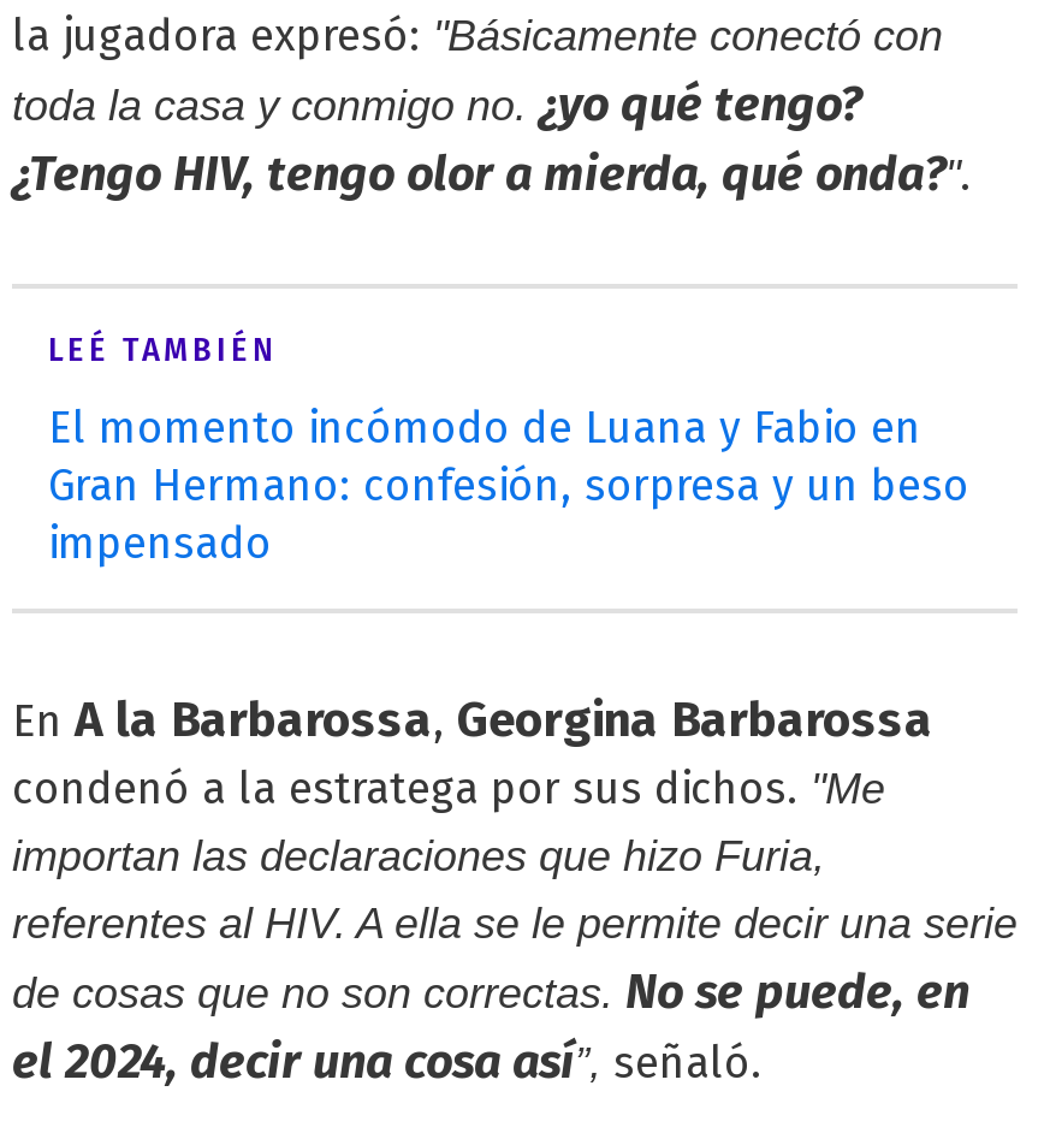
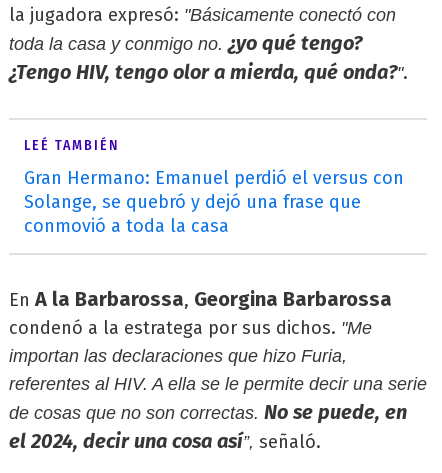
- El momento incómodo de Luana y Fabio en
- Gran Hermano: confesión, sorpresa y un beso
- impensado
+ Gran Hermano: Emanuel perdió el versus con
+ Solange, se quebró y dejó una frase que
+ conmovió a toda la casa
